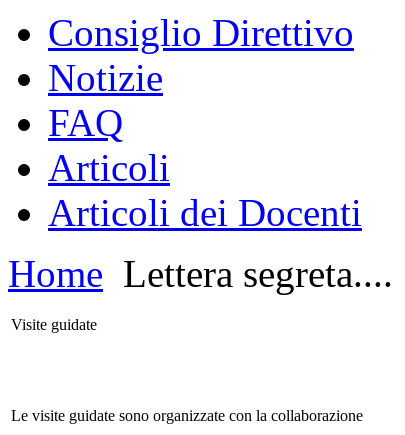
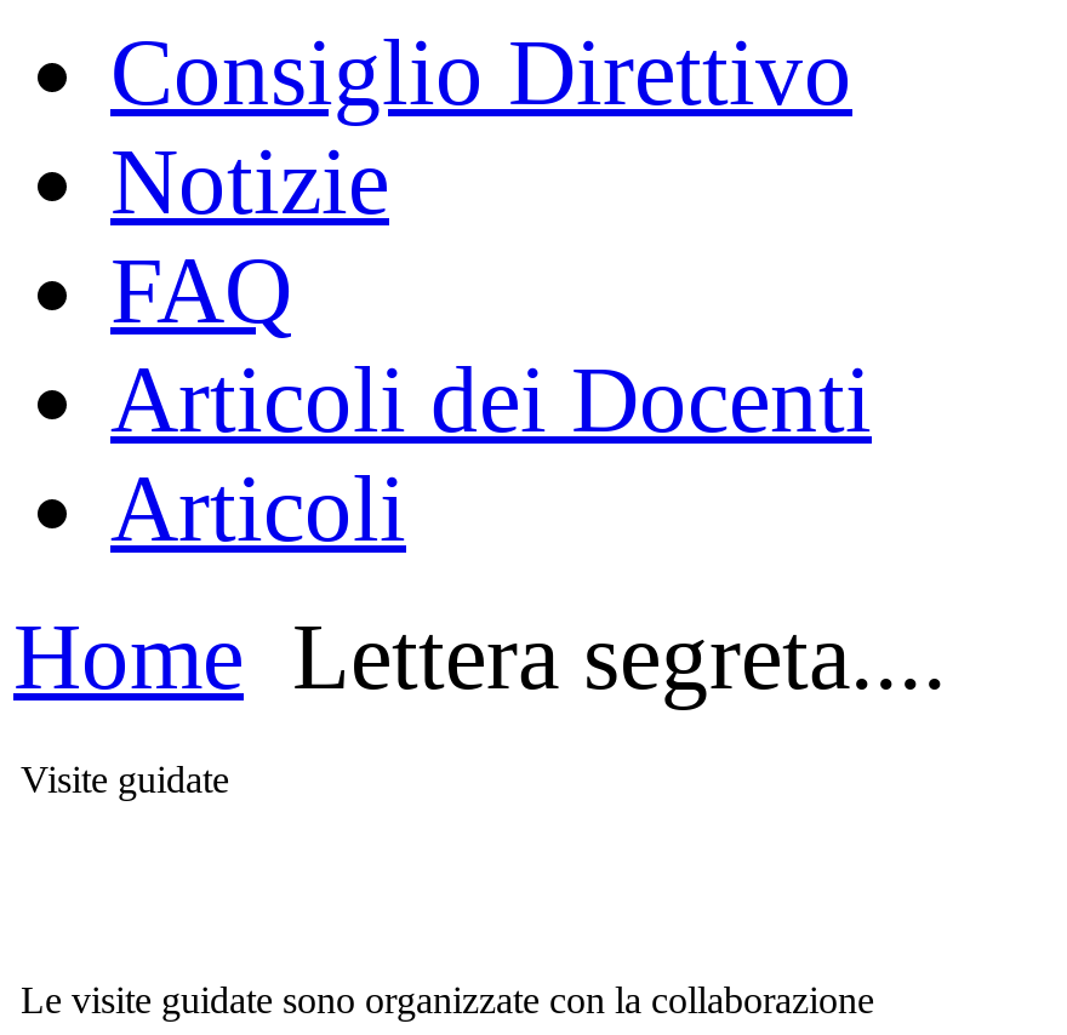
moved down: Articoli

moved up: Articoli dei Docenti
